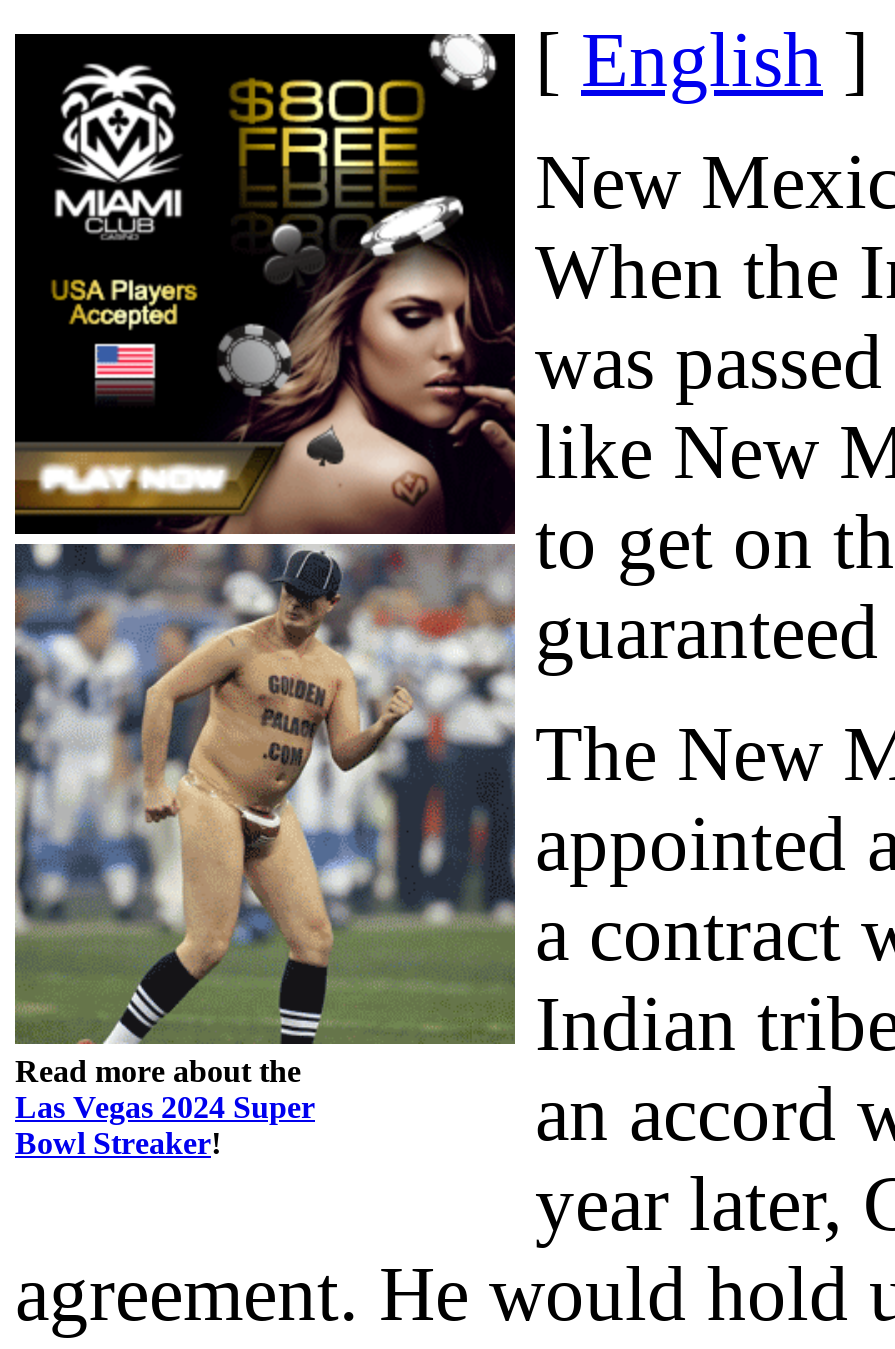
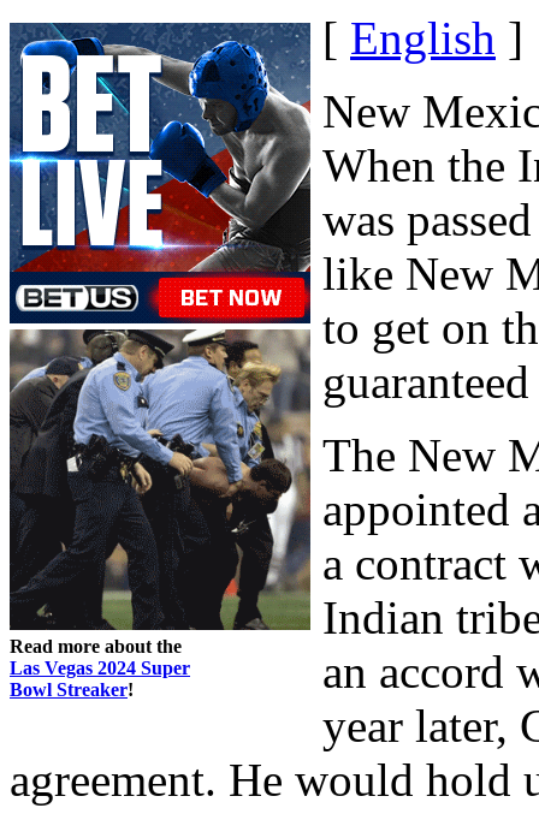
- [image]
+ [image]
